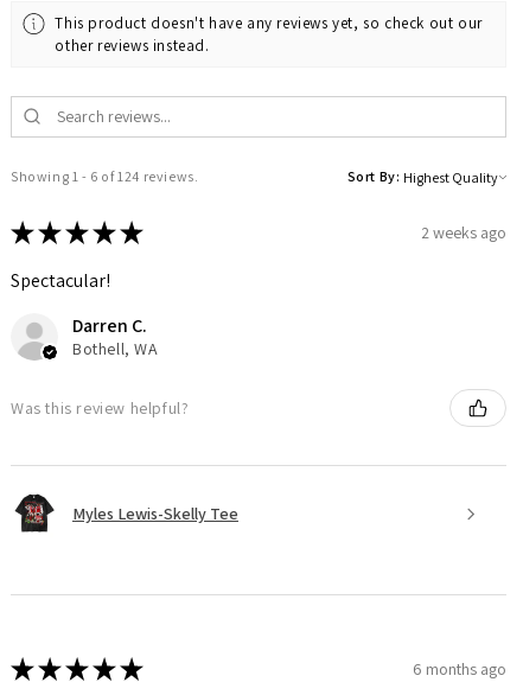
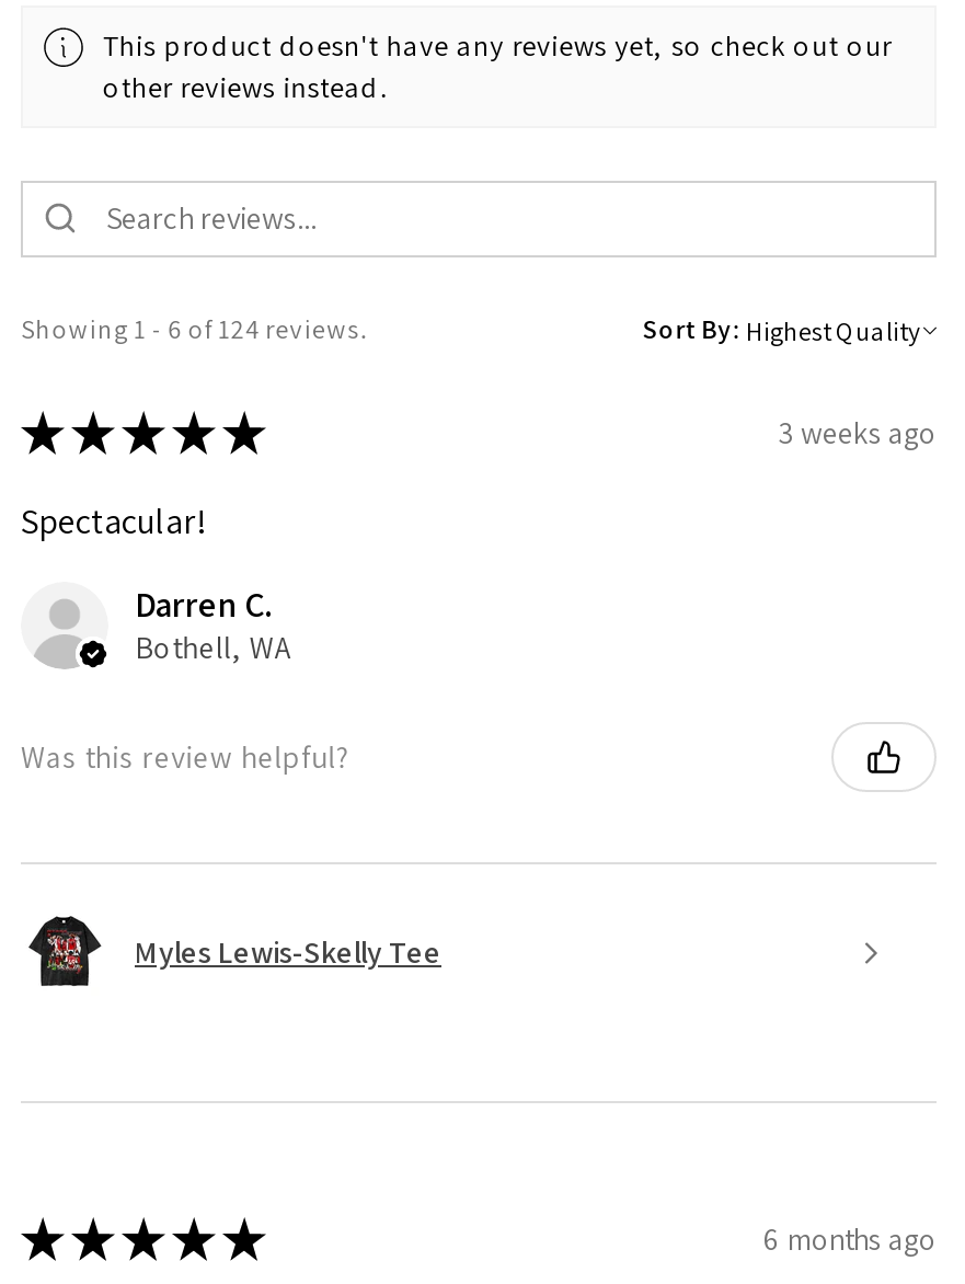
- 2 weeks ago
+ 3 weeks ago
